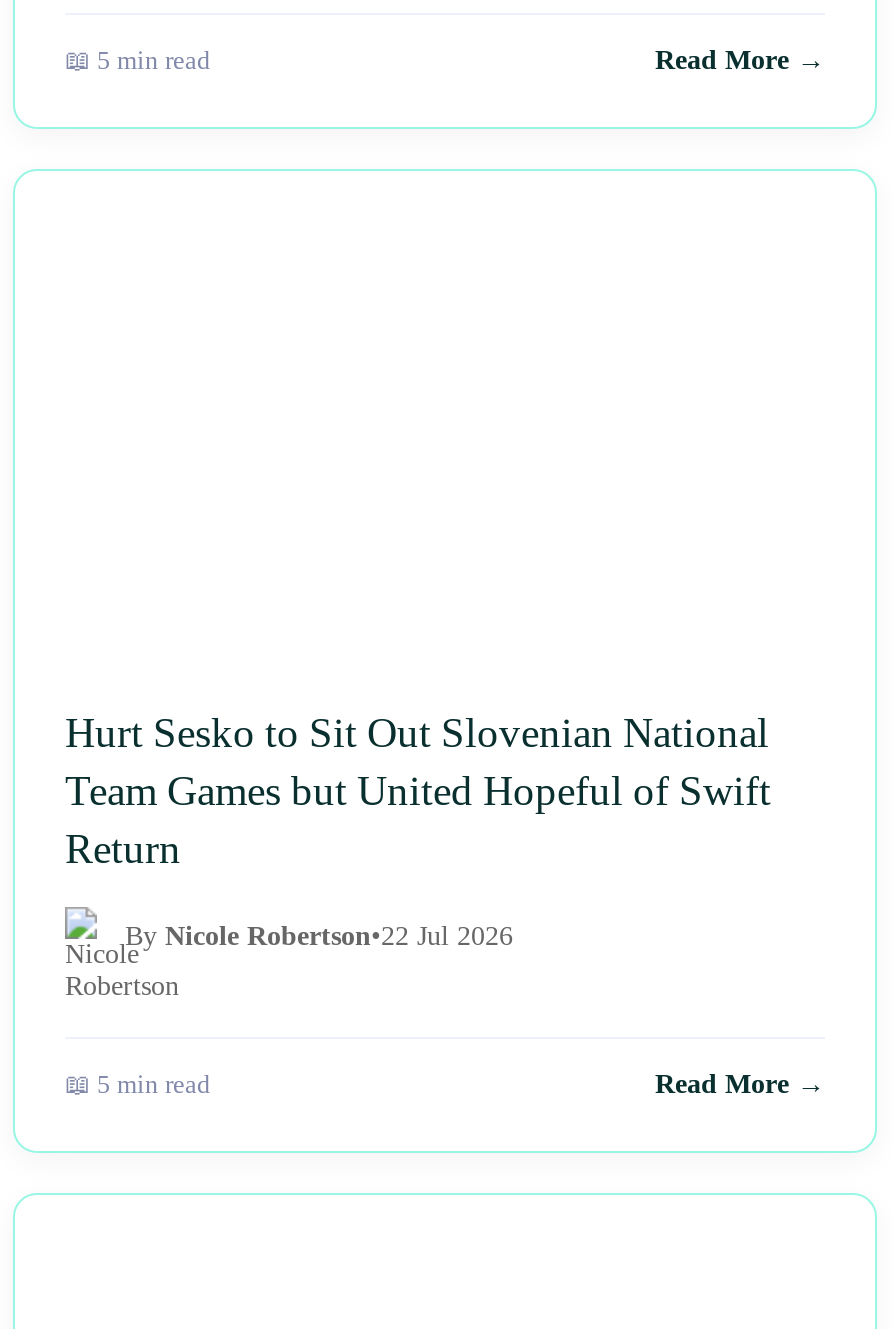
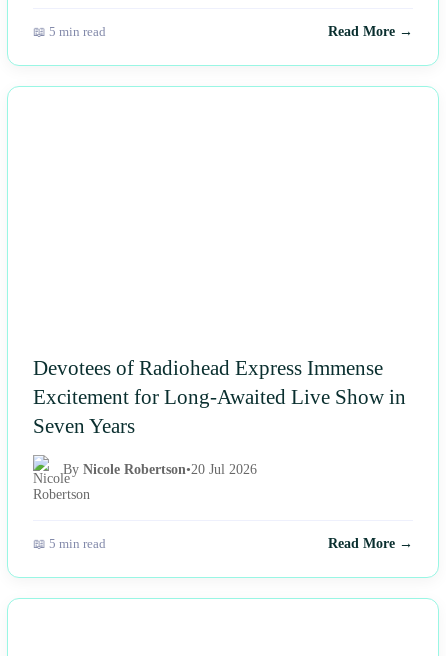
- Hurt Sesko to Sit Out Slovenian National
- Team Games but United Hopeful of Swift
- Return
+ Devotees of Radiohead Express Immense
+ Excitement for Long-Awaited Live Show in
+ Seven Years

- By Nicole Robertson•22 Jul 2026
+ By Nicole Robertson•20 Jul 2026
